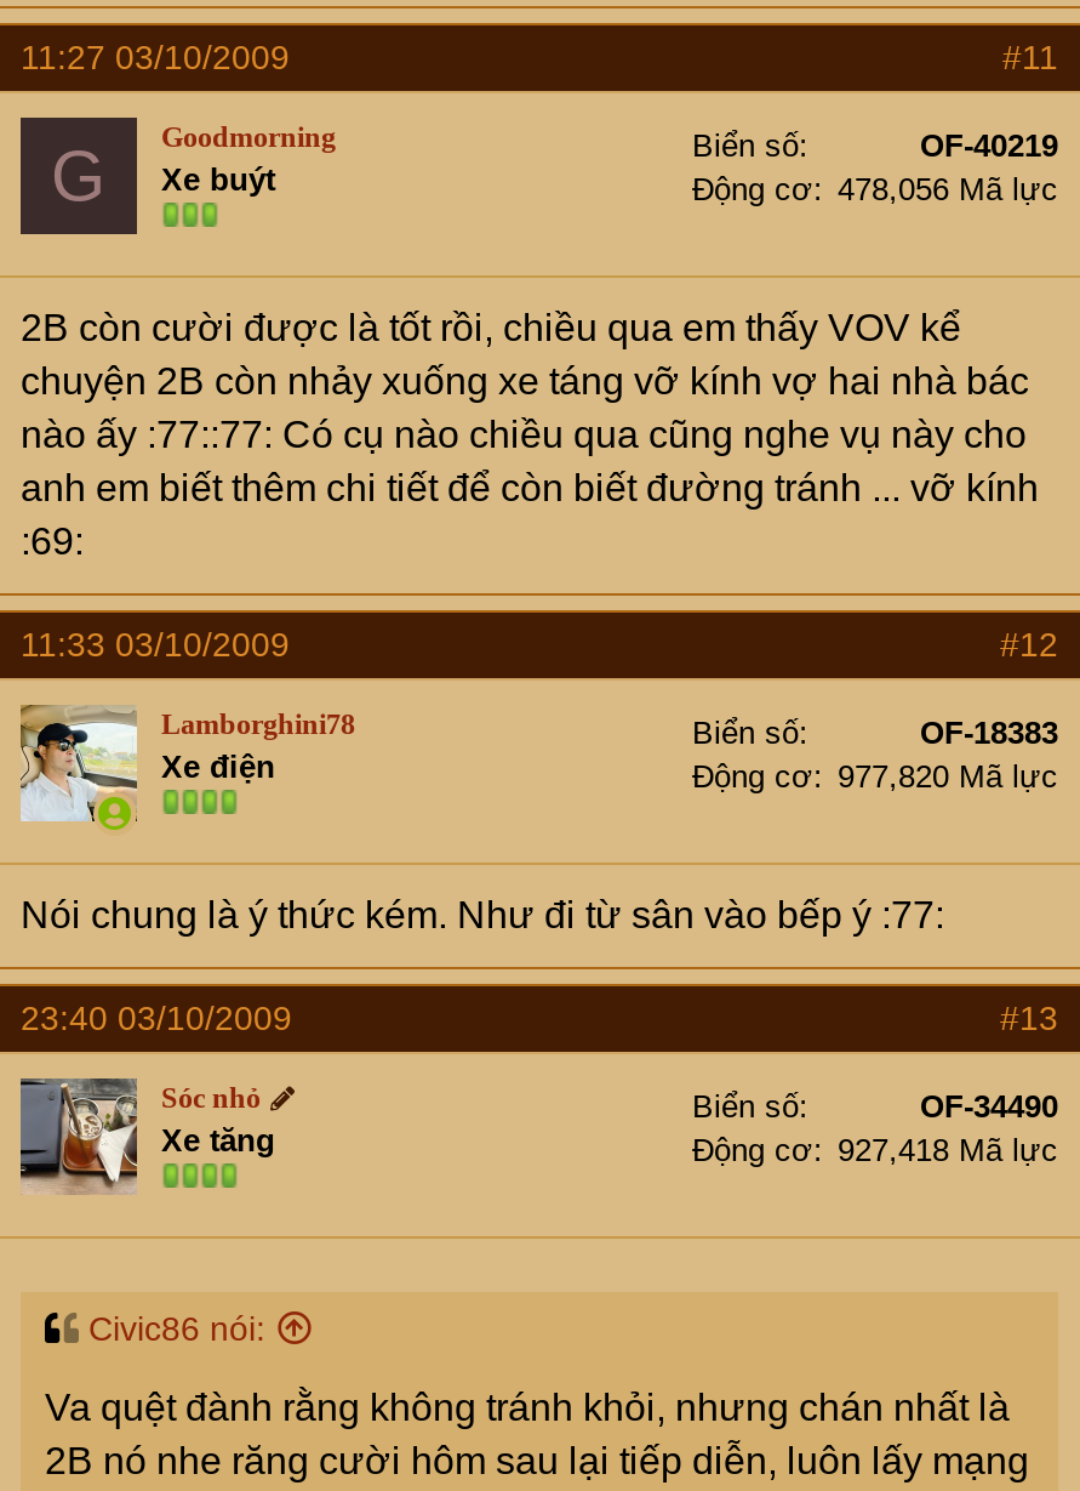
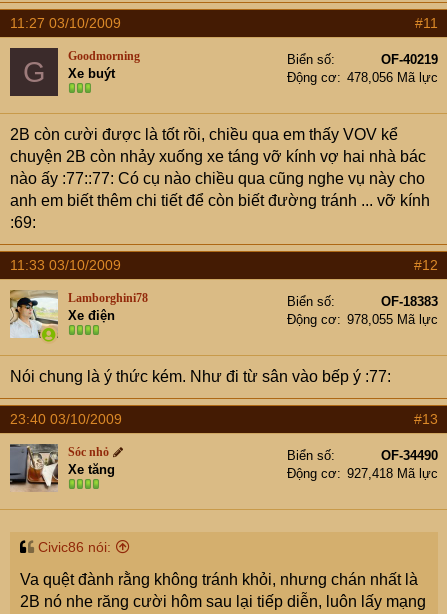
- Động cơ 977,820 Mã lực
+ Động cơ 978,055 Mã lực
